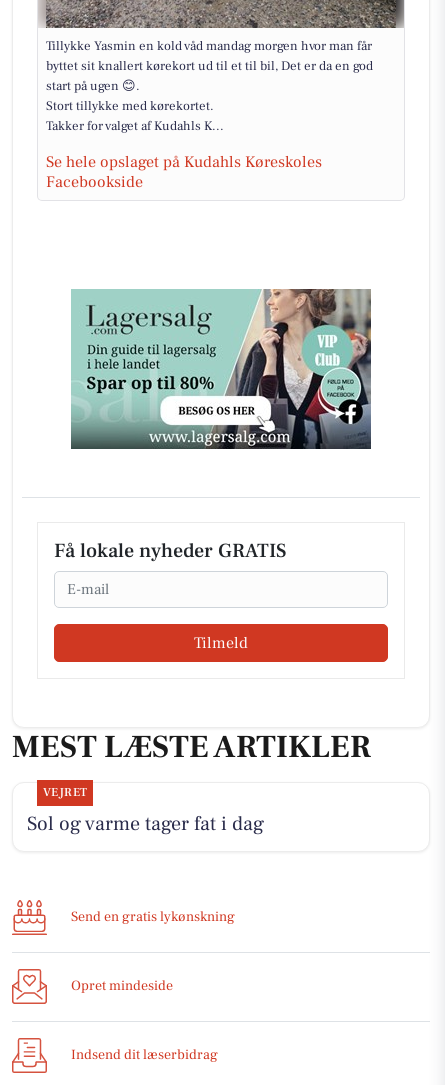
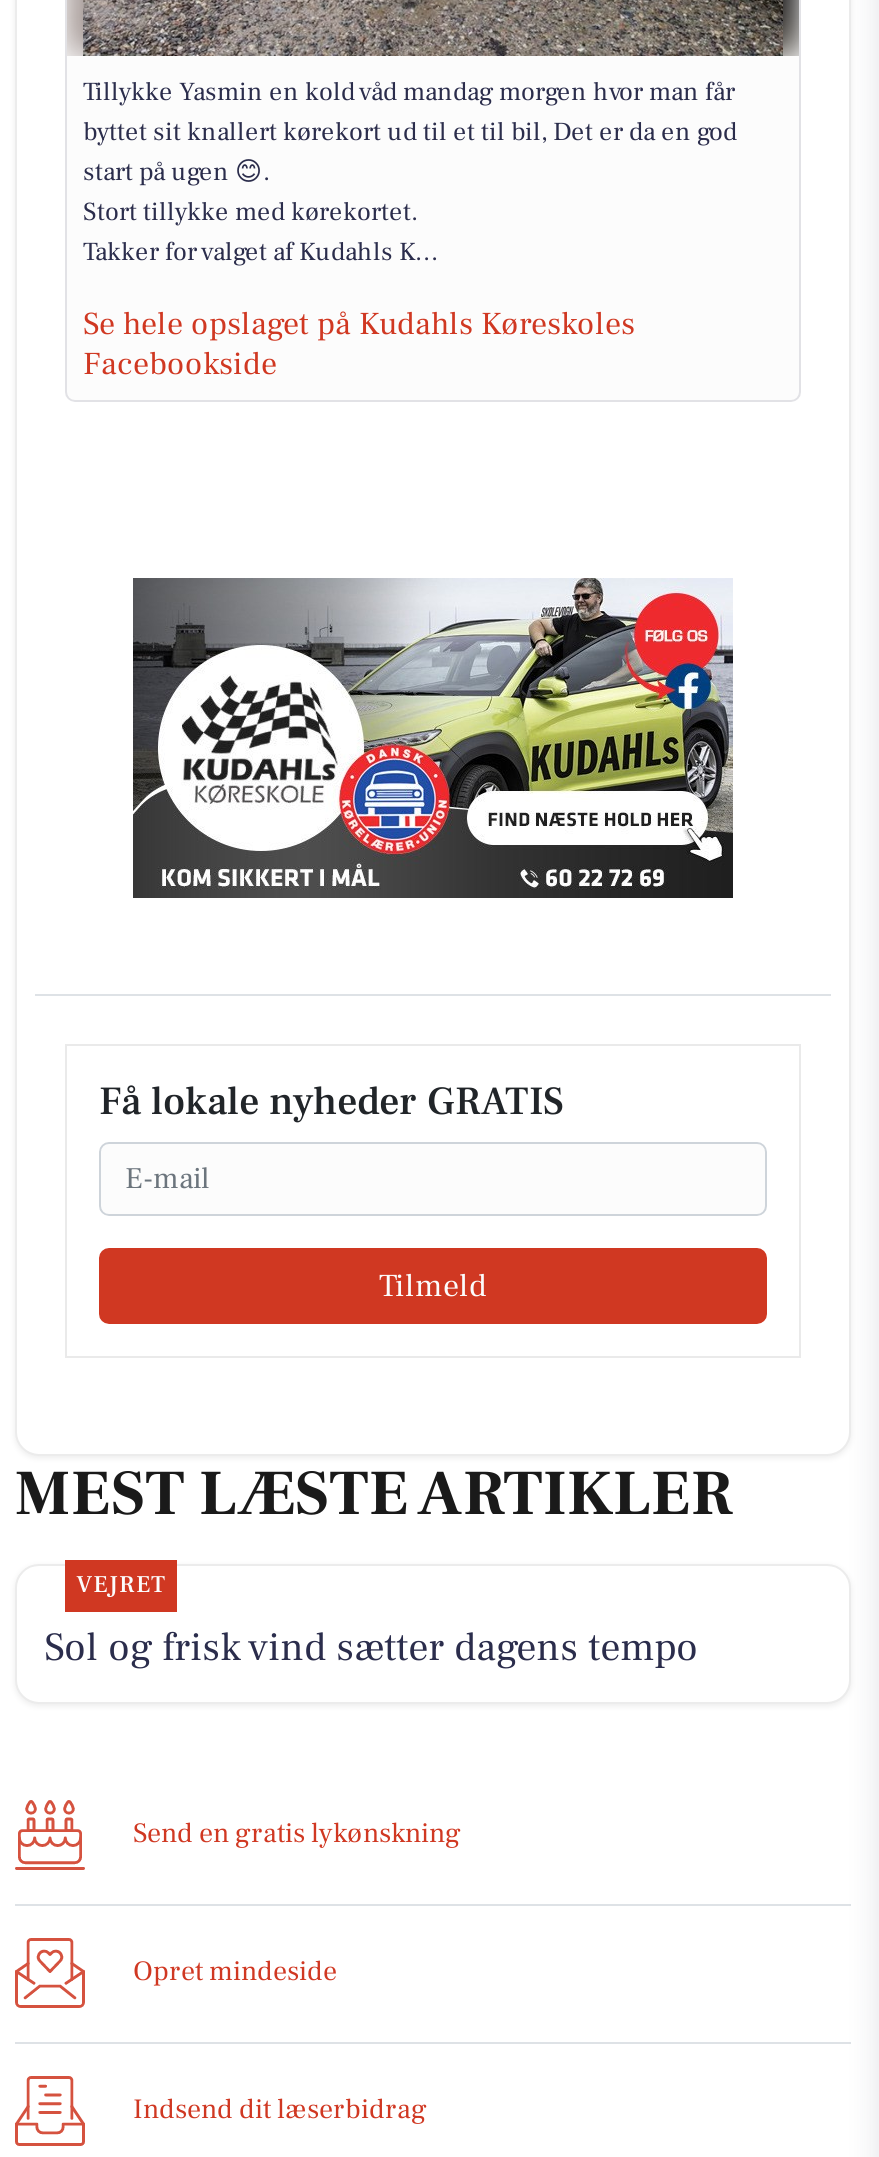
- [image]
+ [image]

- Sol og varme tager fat i dag
+ Sol og frisk vind sætter dagens tempo
